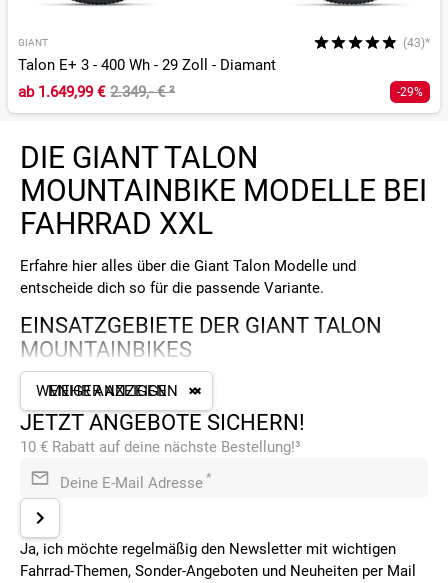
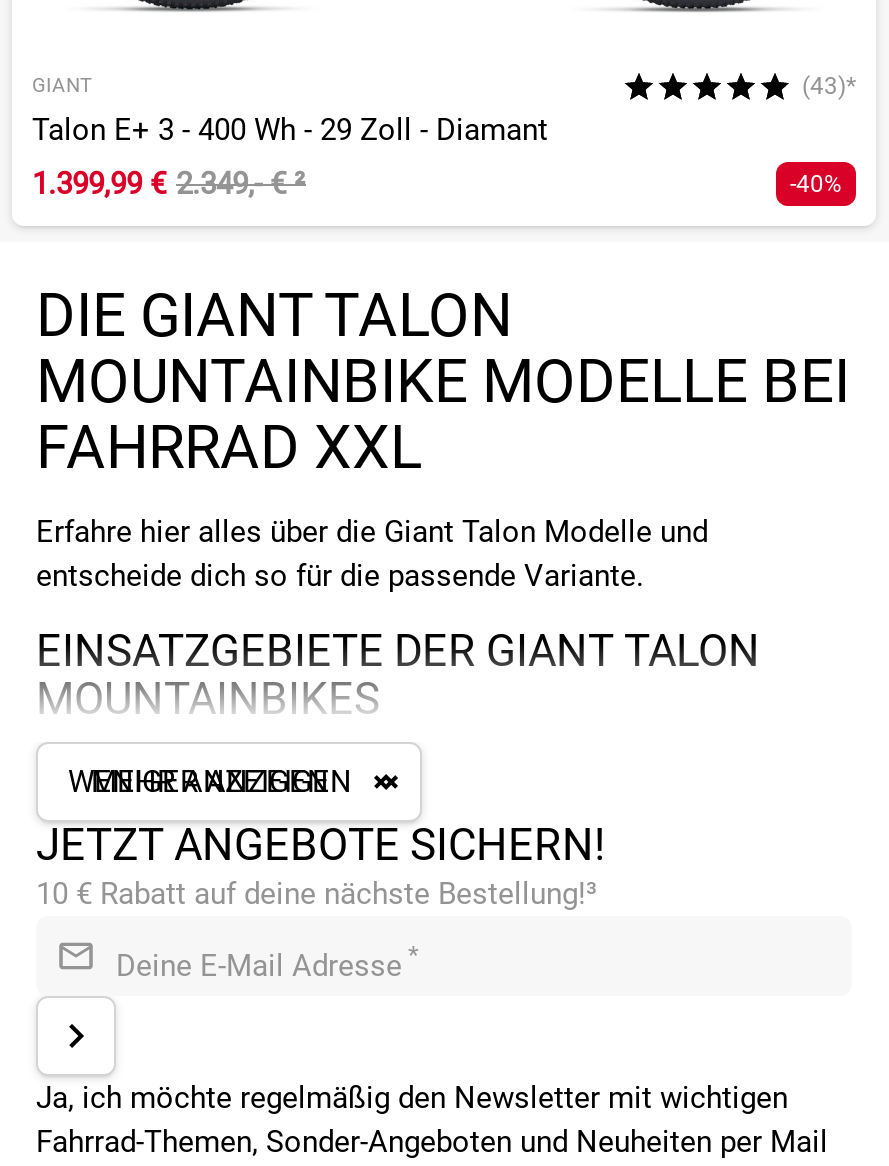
- ab 1.649,99 € 2.349,- €²
- -29%
+ 1.399,99 € 2.349,- €²
+ -40%
